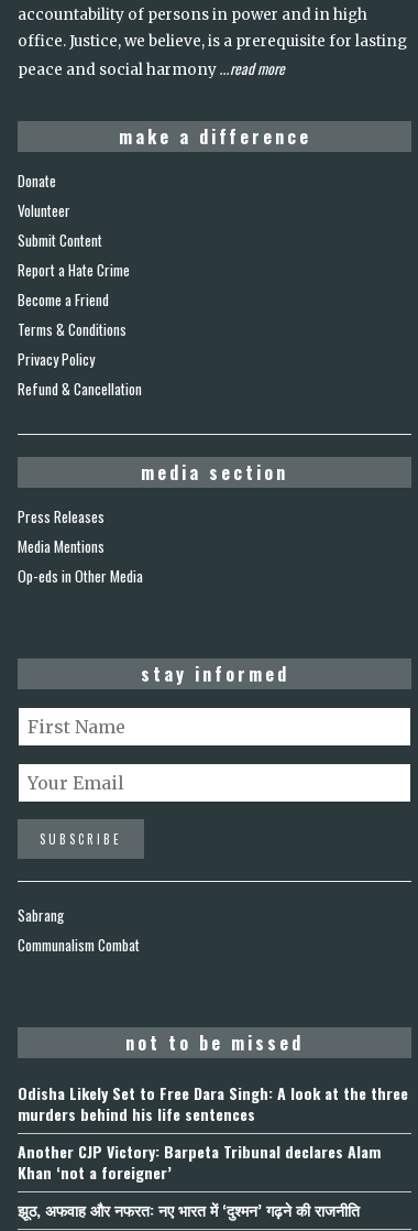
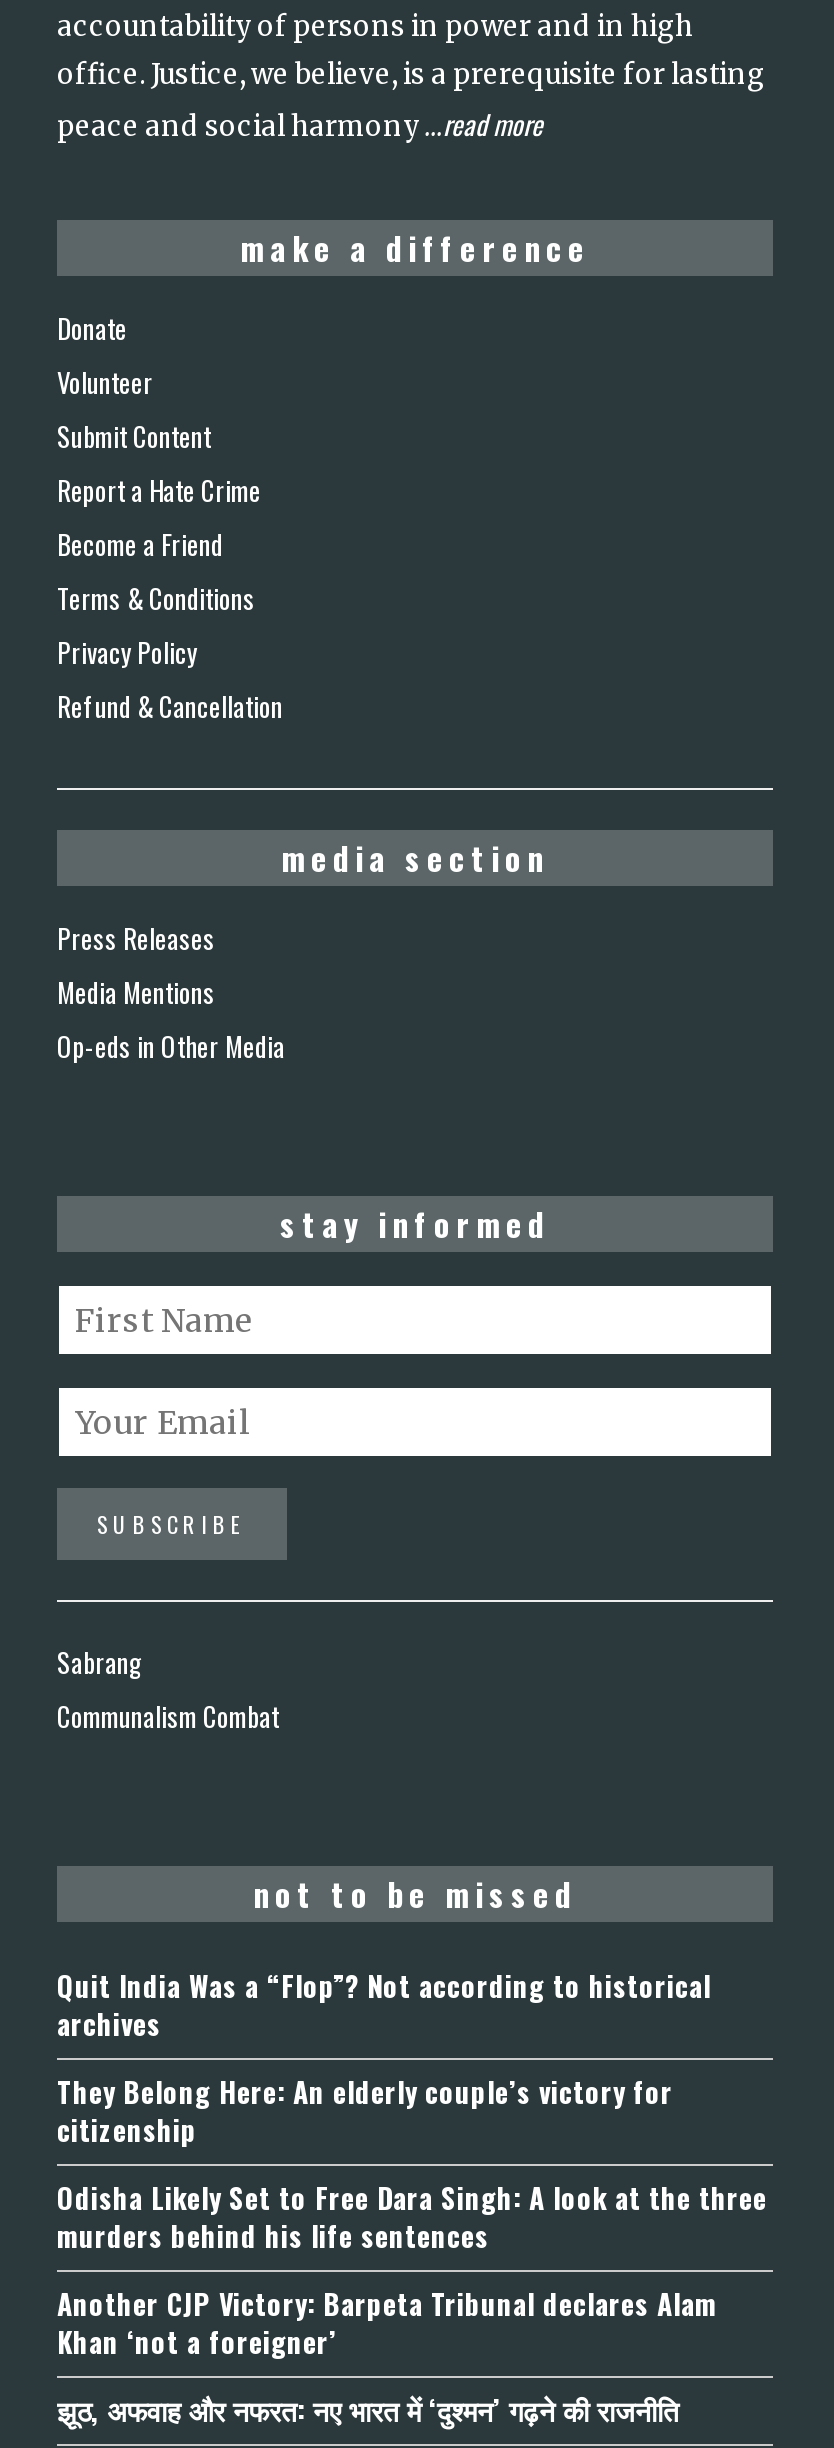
+ Quit India Was a “Flop”? Not according to historical
+ archives
+ They Belong Here: An elderly couple’s victory for
+ citizenship
